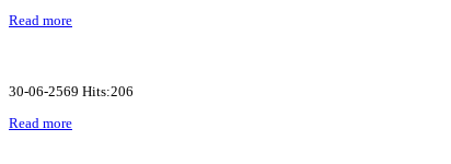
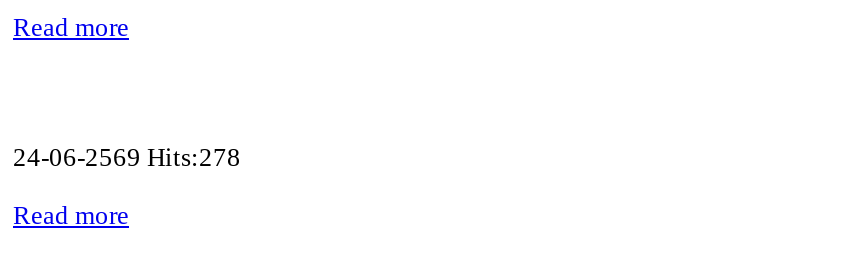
- 30-06-2569 Hits:206
+ 24-06-2569 Hits:278
